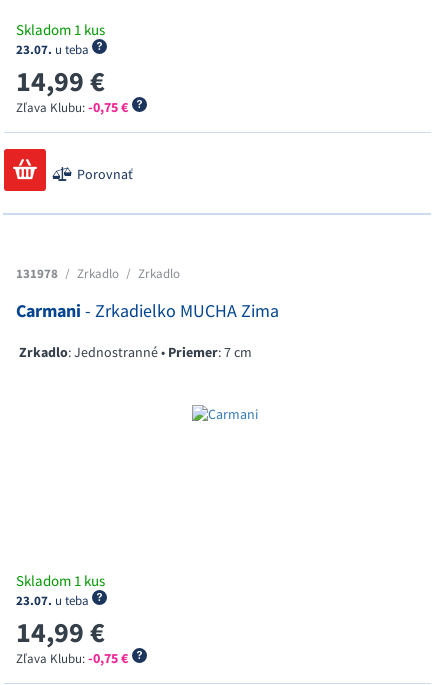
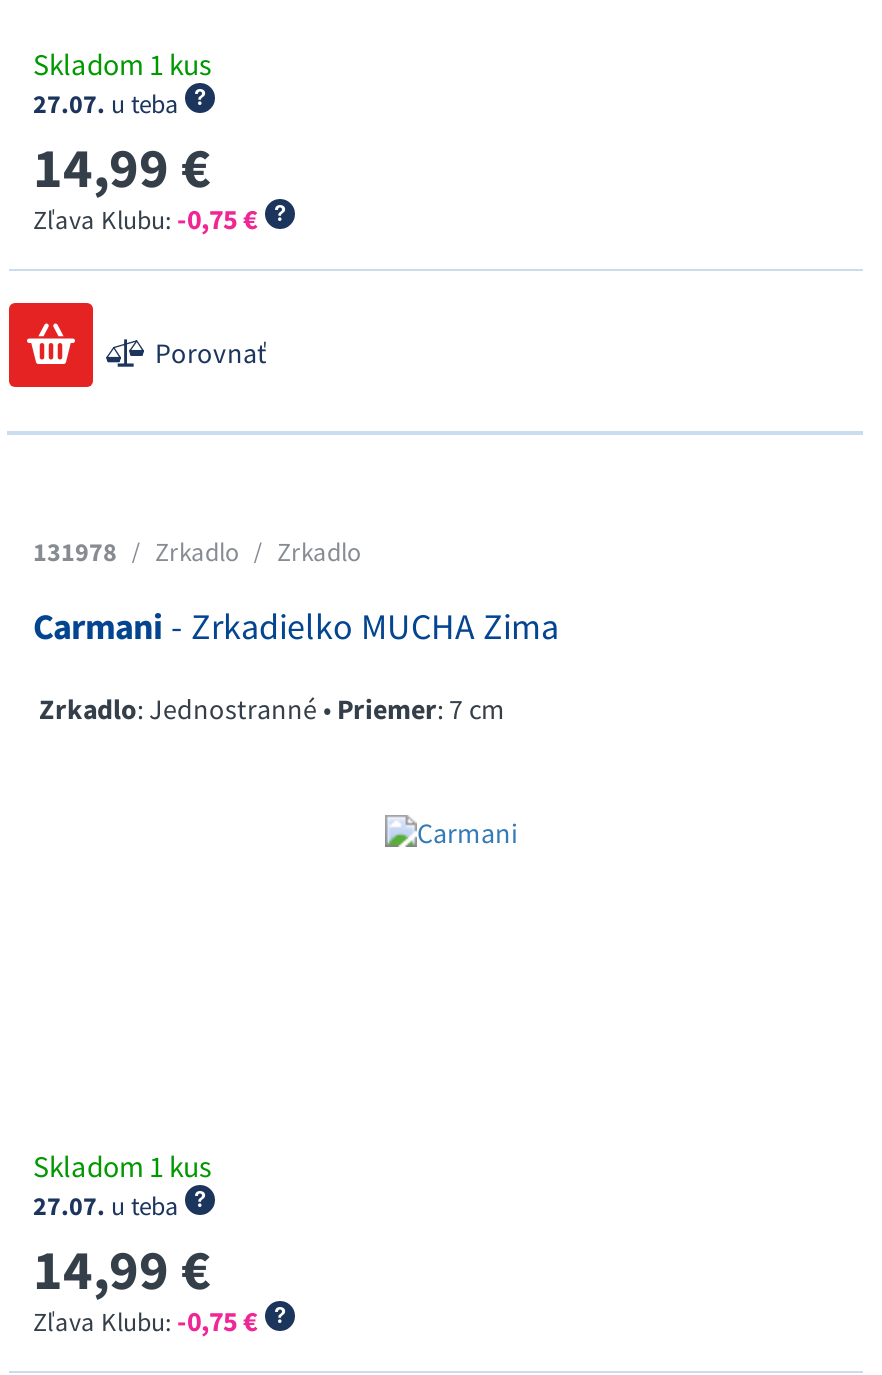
- 23.07. u teba
+ 27.07. u teba

- 23.07. u teba
+ 27.07. u teba
